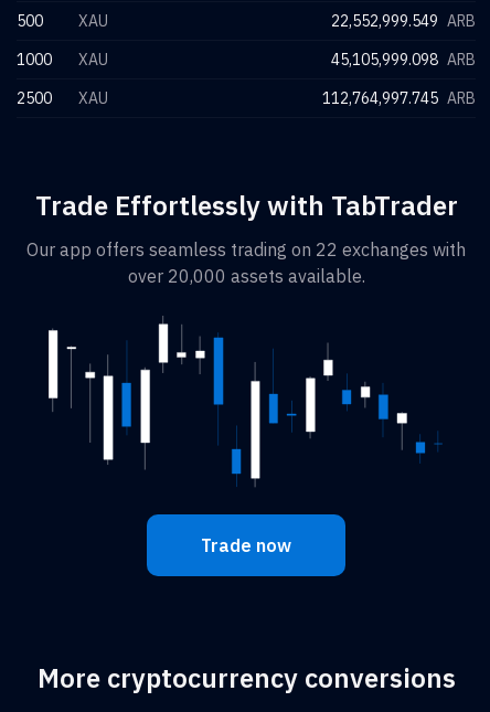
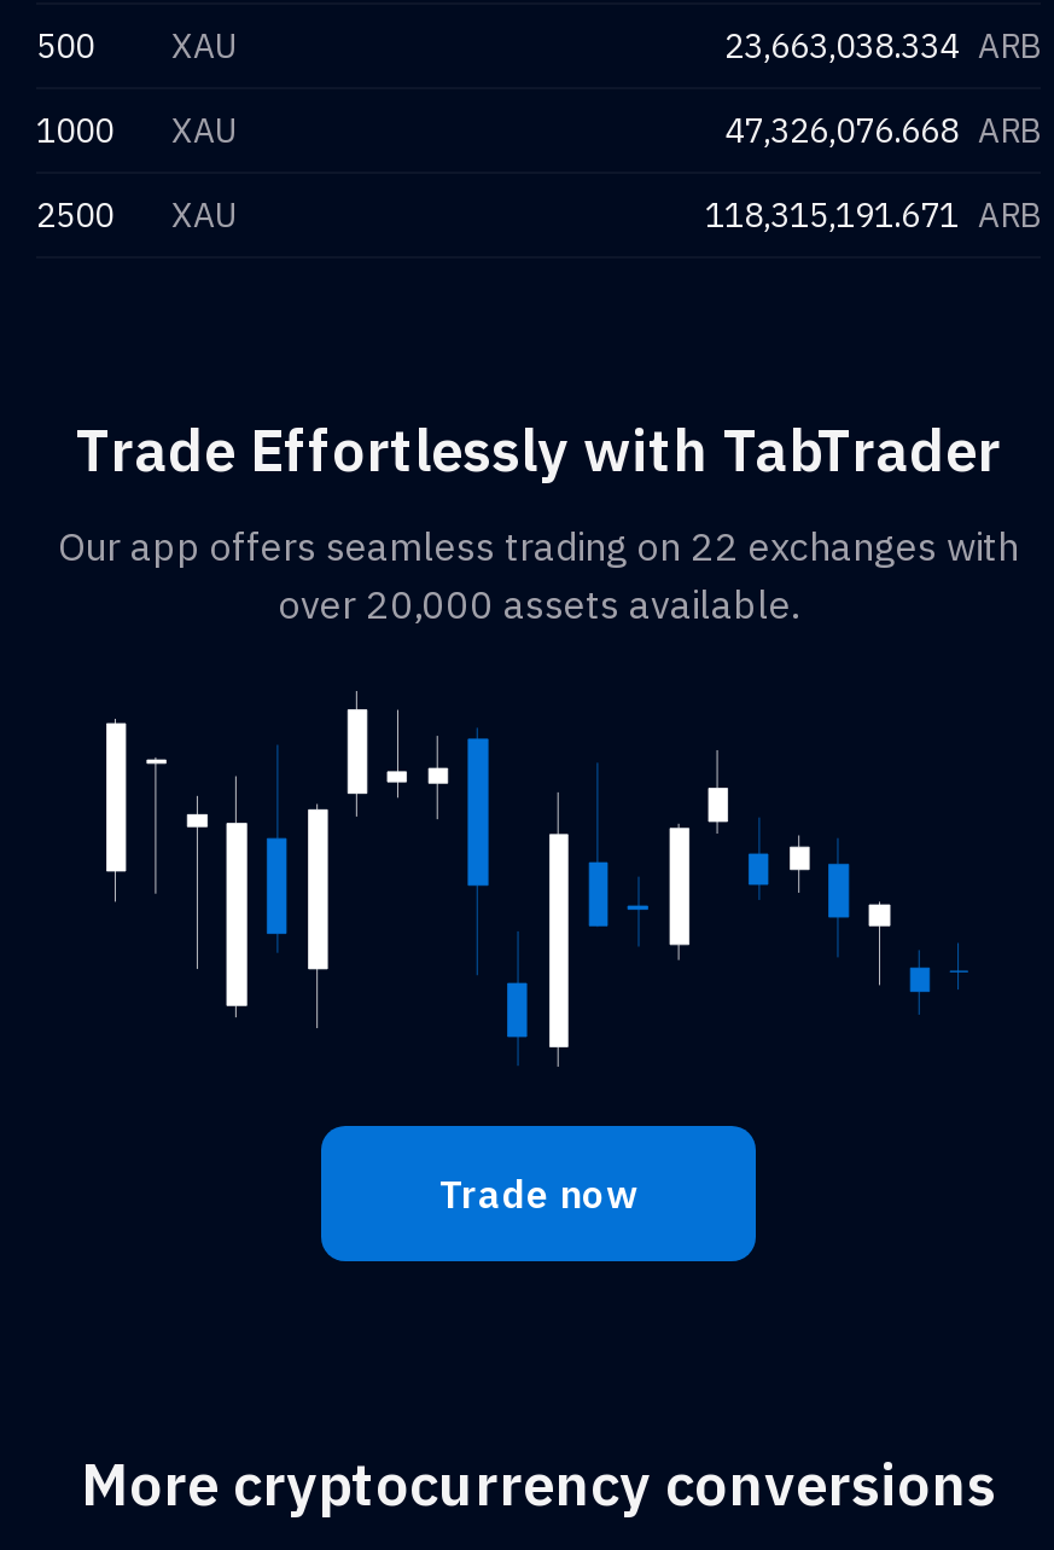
- 22,552,999.549 ARB
+ 23,663,038.334 ARB

- 45,105,999.098 ARB
+ 47,326,076.668 ARB

- 112,764,997.745 ARB
+ 118,315,191.671 ARB
